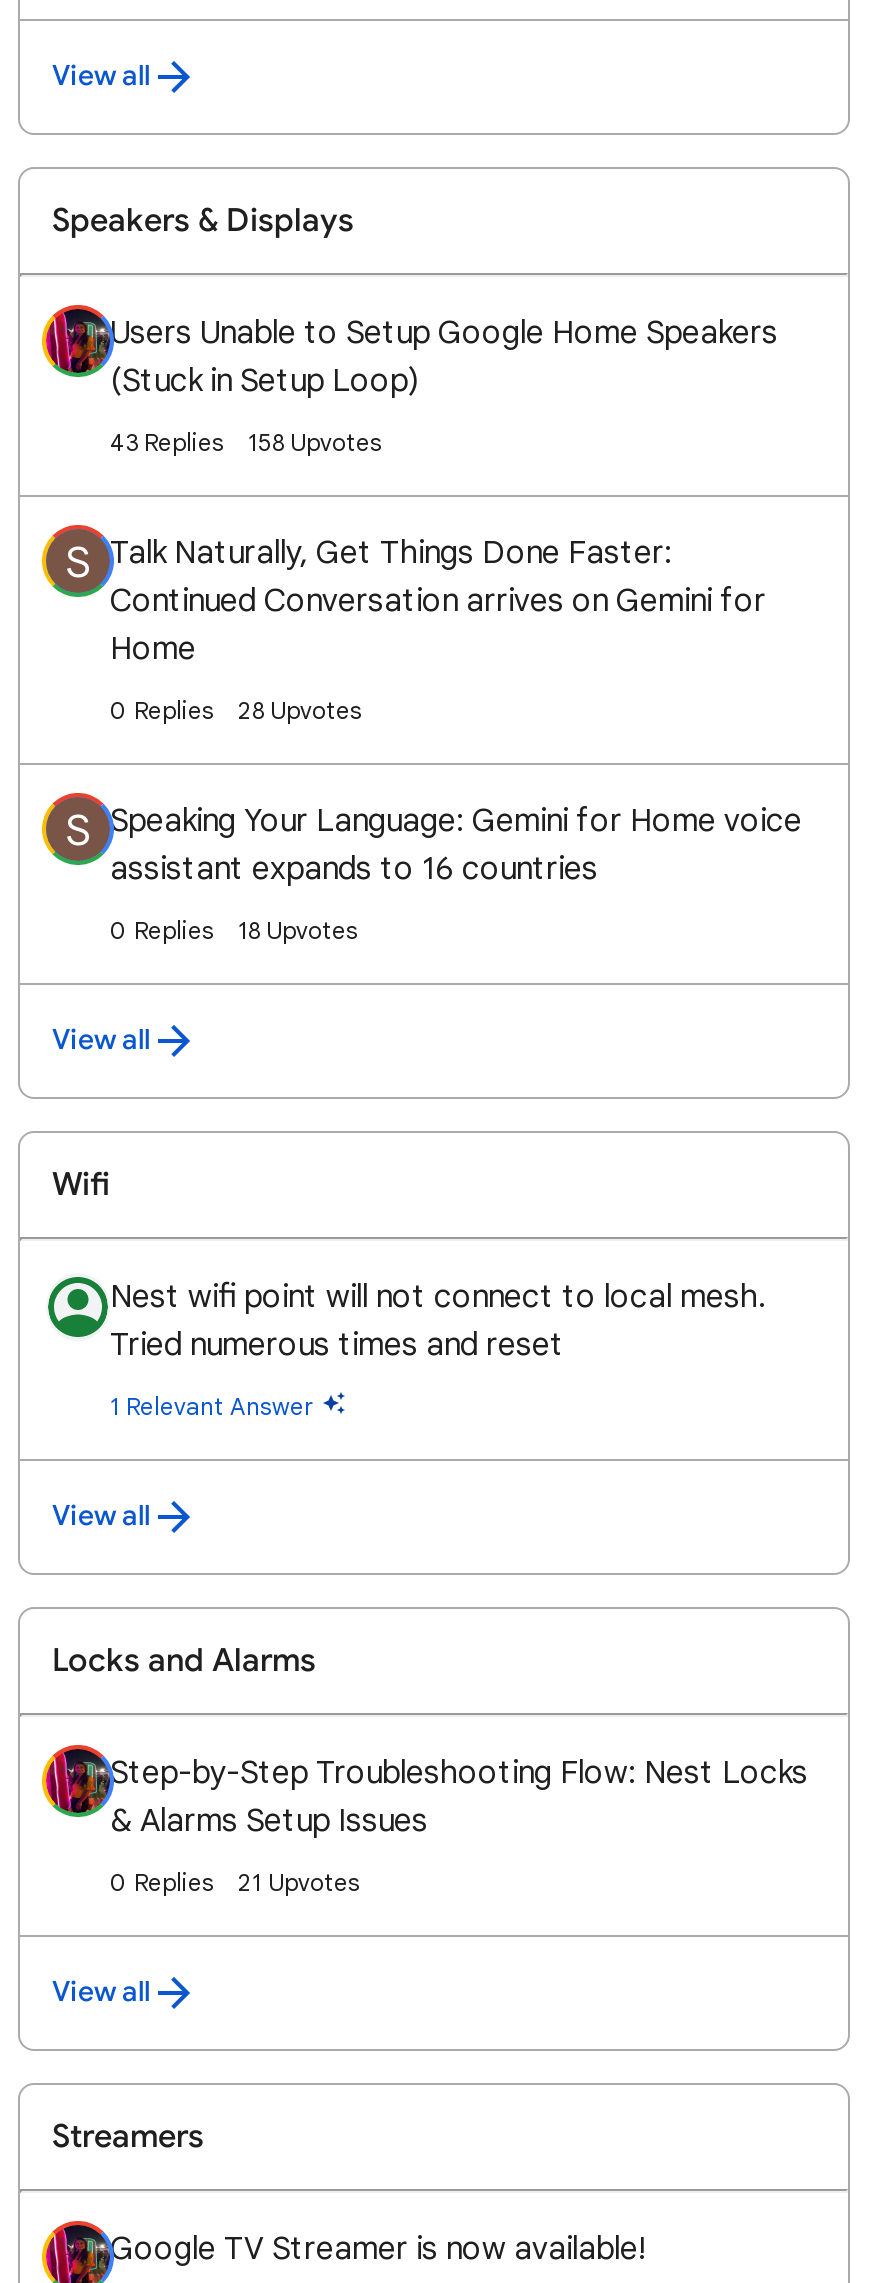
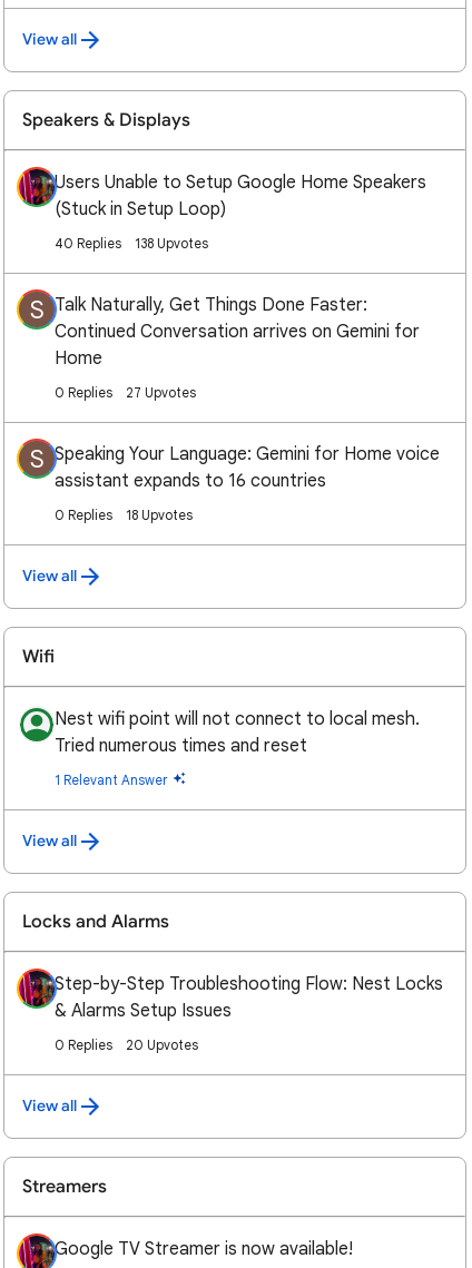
- 43 Replies
+ 40 Replies

- 158 Upvotes
+ 138 Upvotes

- 28 Upvotes
+ 27 Upvotes

- 21 Upvotes
+ 20 Upvotes
